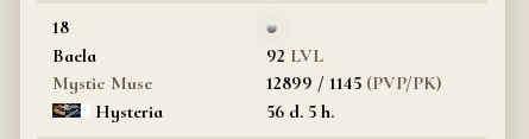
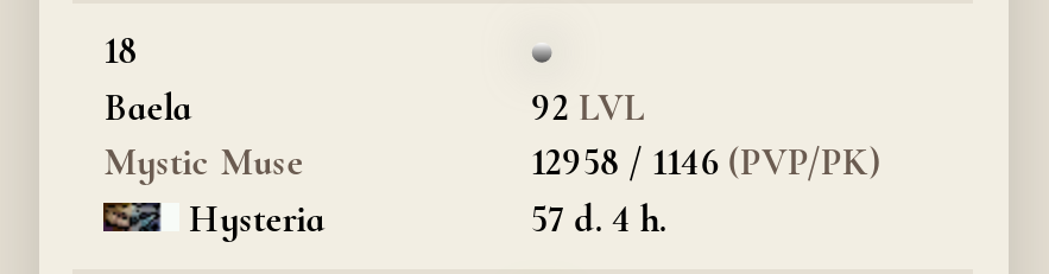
- 12899 / 1145
+ 12958 / 1146

- 56 d. 5 h.
+ 57 d. 4 h.
